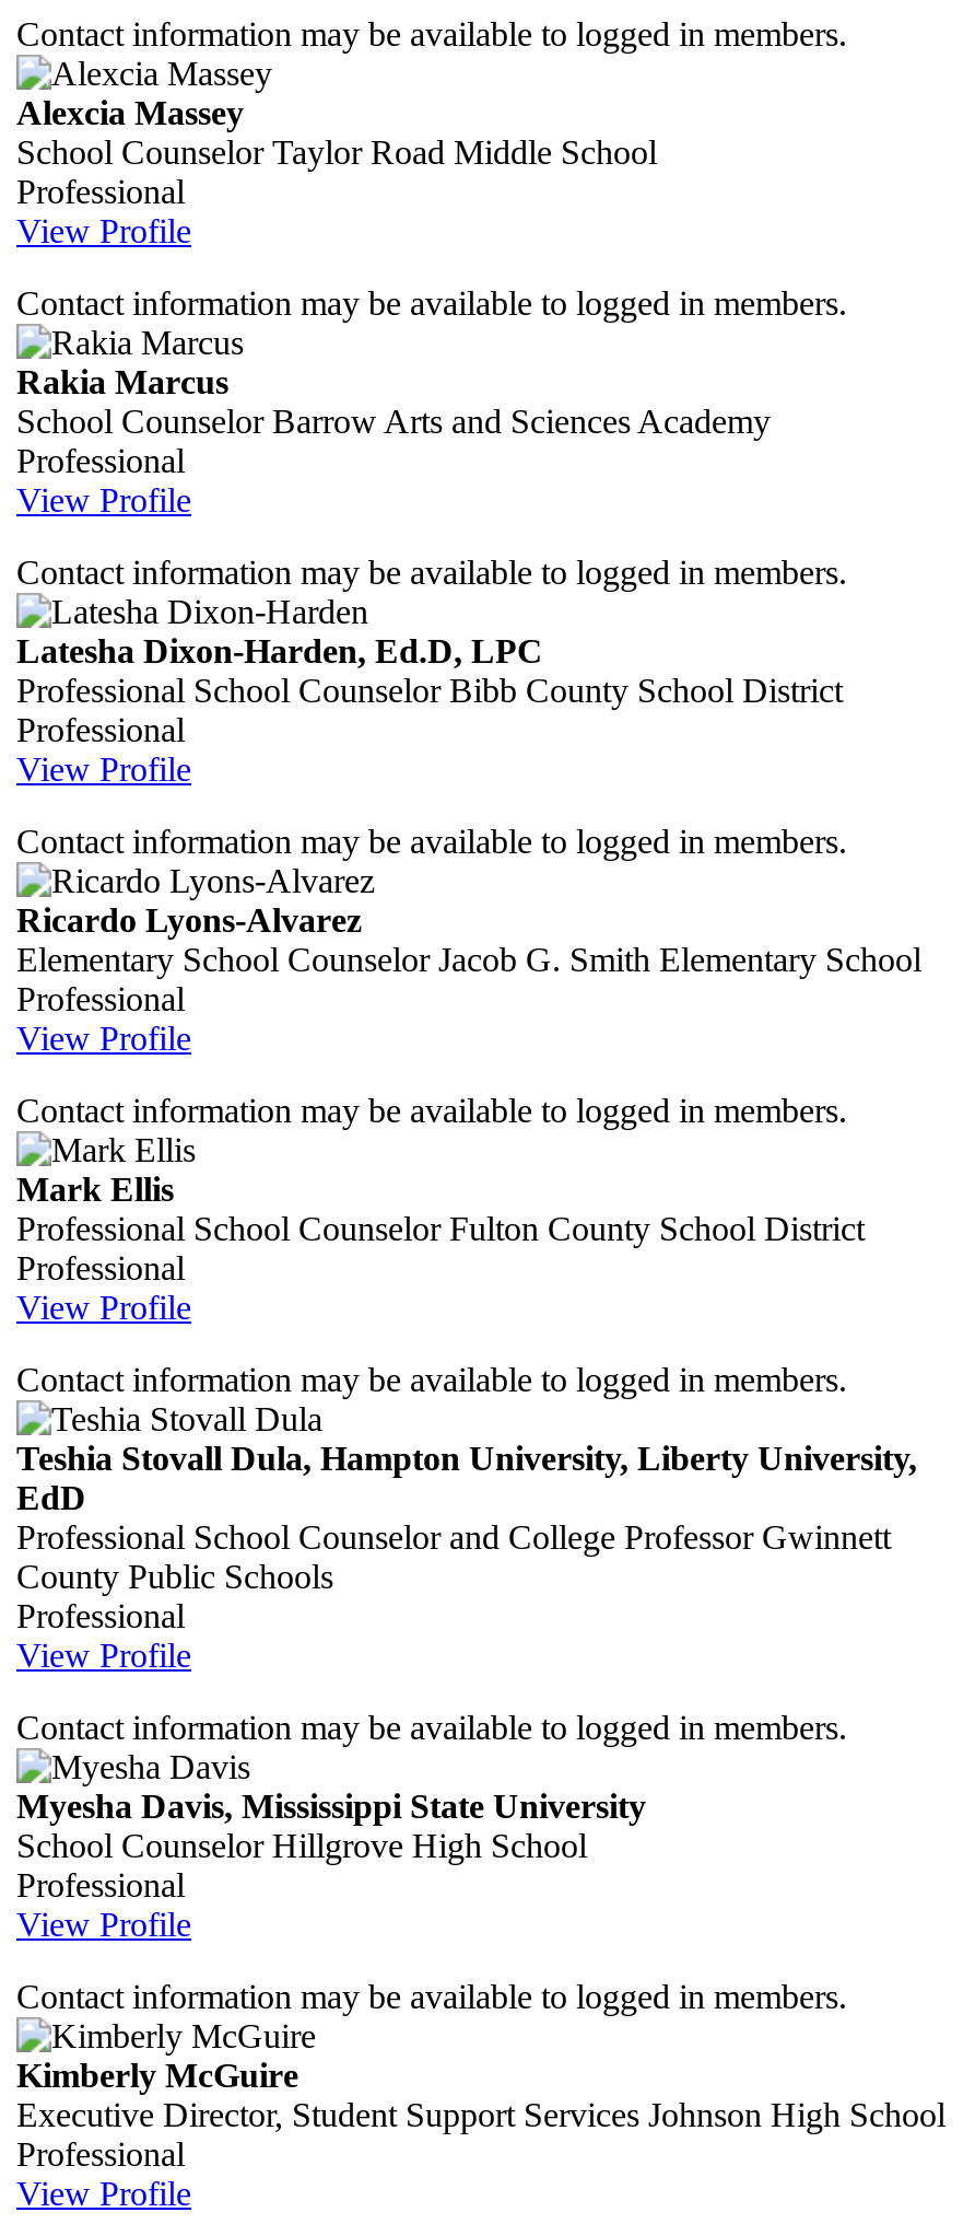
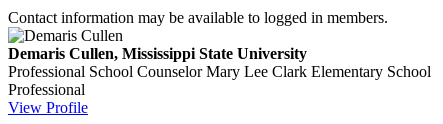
- Alexcia Massey
- School Counselor Taylor Road Middle School
- Professional
- View Profile
- Contact information may be available to logged in members.
- Rakia Marcus
- School Counselor Barrow Arts and Sciences Academy
- Professional
- View Profile
- Contact information may be available to logged in members.
- Latesha Dixon-Harden, Ed.D, LPC
- Professional School Counselor Bibb County School District
- Professional
- View Profile
- Contact information may be available to logged in members.
- Ricardo Lyons-Alvarez
- Elementary School Counselor Jacob G. Smith Elementary School
- Professional
- View Profile
- Contact information may be available to logged in members.
- Mark Ellis
- Professional School Counselor Fulton County School District
- Professional
- View Profile
- Contact information may be available to logged in members.
- Teshia Stovall Dula, Hampton University, Liberty University,
- EdD
- Professional School Counselor and College Professor Gwinnett
- County Public Schools
- Professional
- View Profile
- Contact information may be available to logged in members.
- Myesha Davis, Mississippi State University
- School Counselor Hillgrove High School
- Professional
- View Profile
- Contact information may be available to logged in members.
- Kimberly McGuire
- Executive Director, Student Support Services Johnson High School
+ Demaris Cullen, Mississippi State University
+ Professional School Counselor Mary Lee Clark Elementary School
